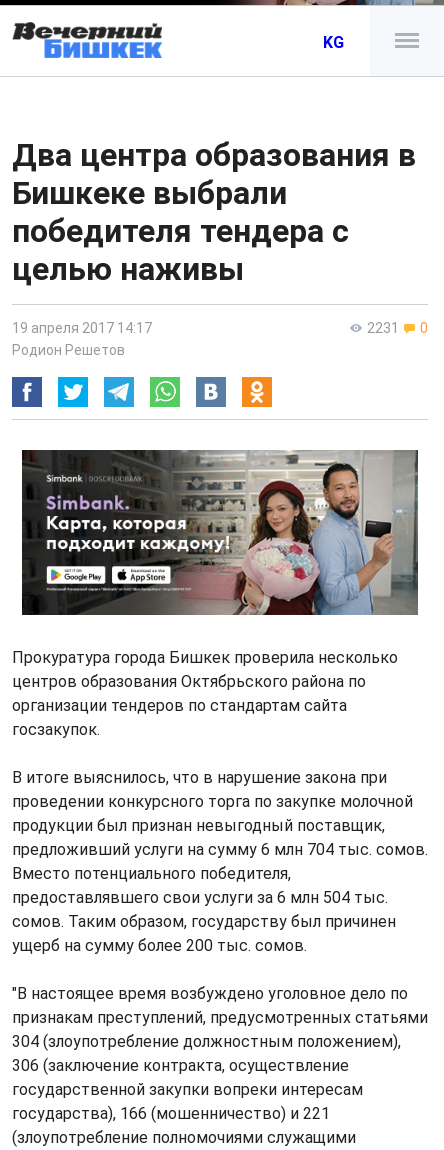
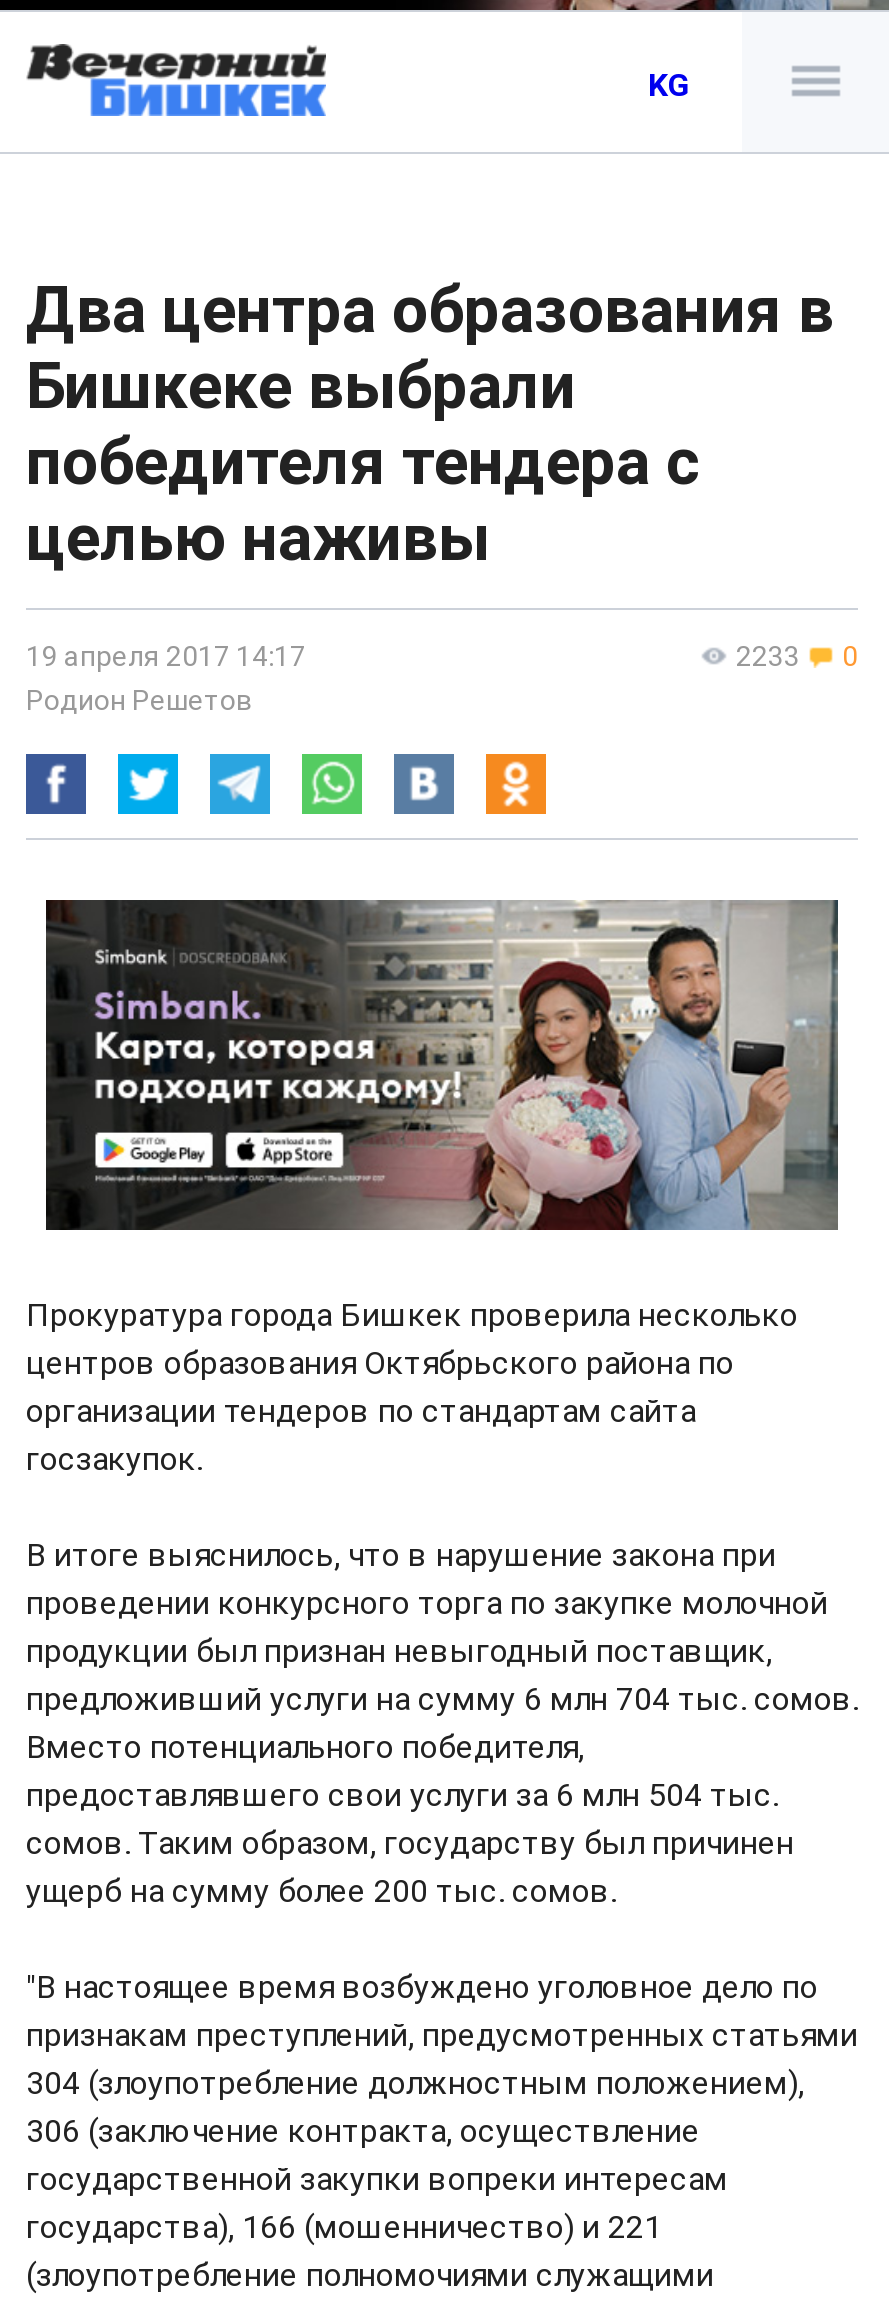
- 2231 0
+ 2233 0
